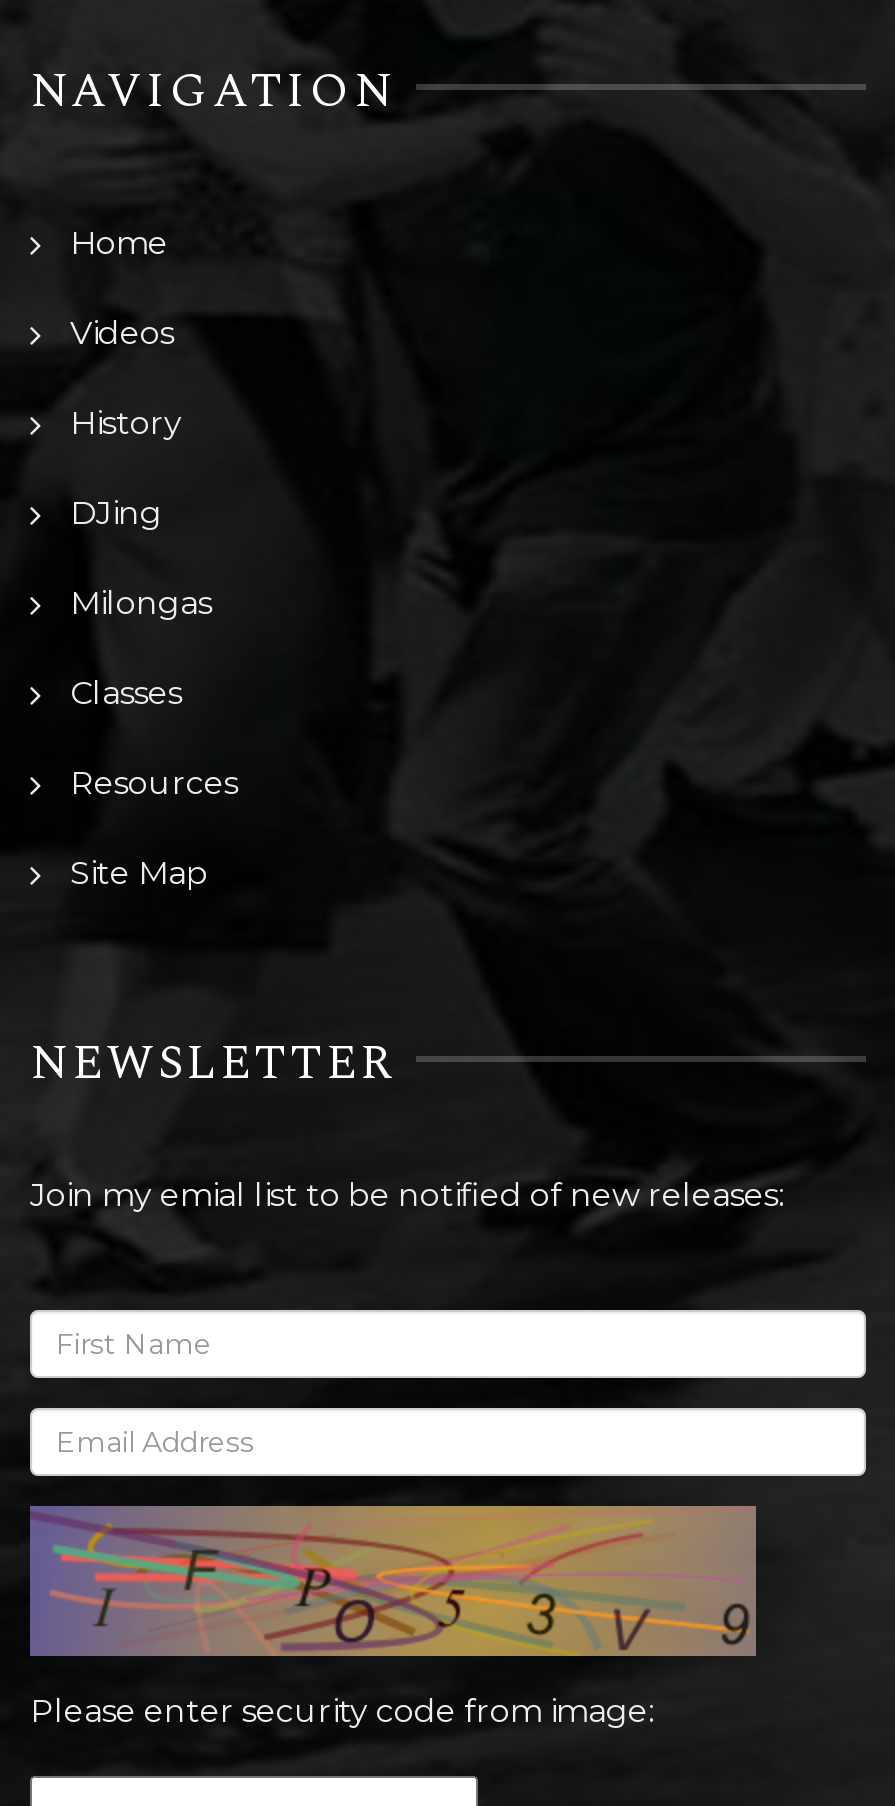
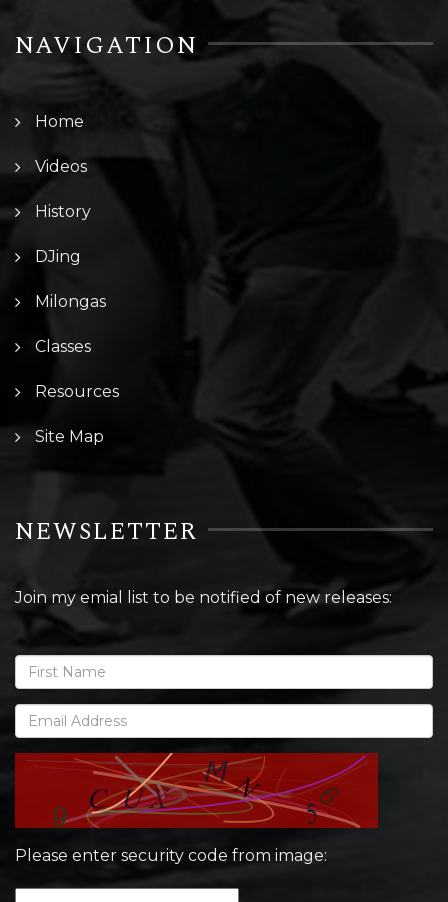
- [image]
+ [image]
